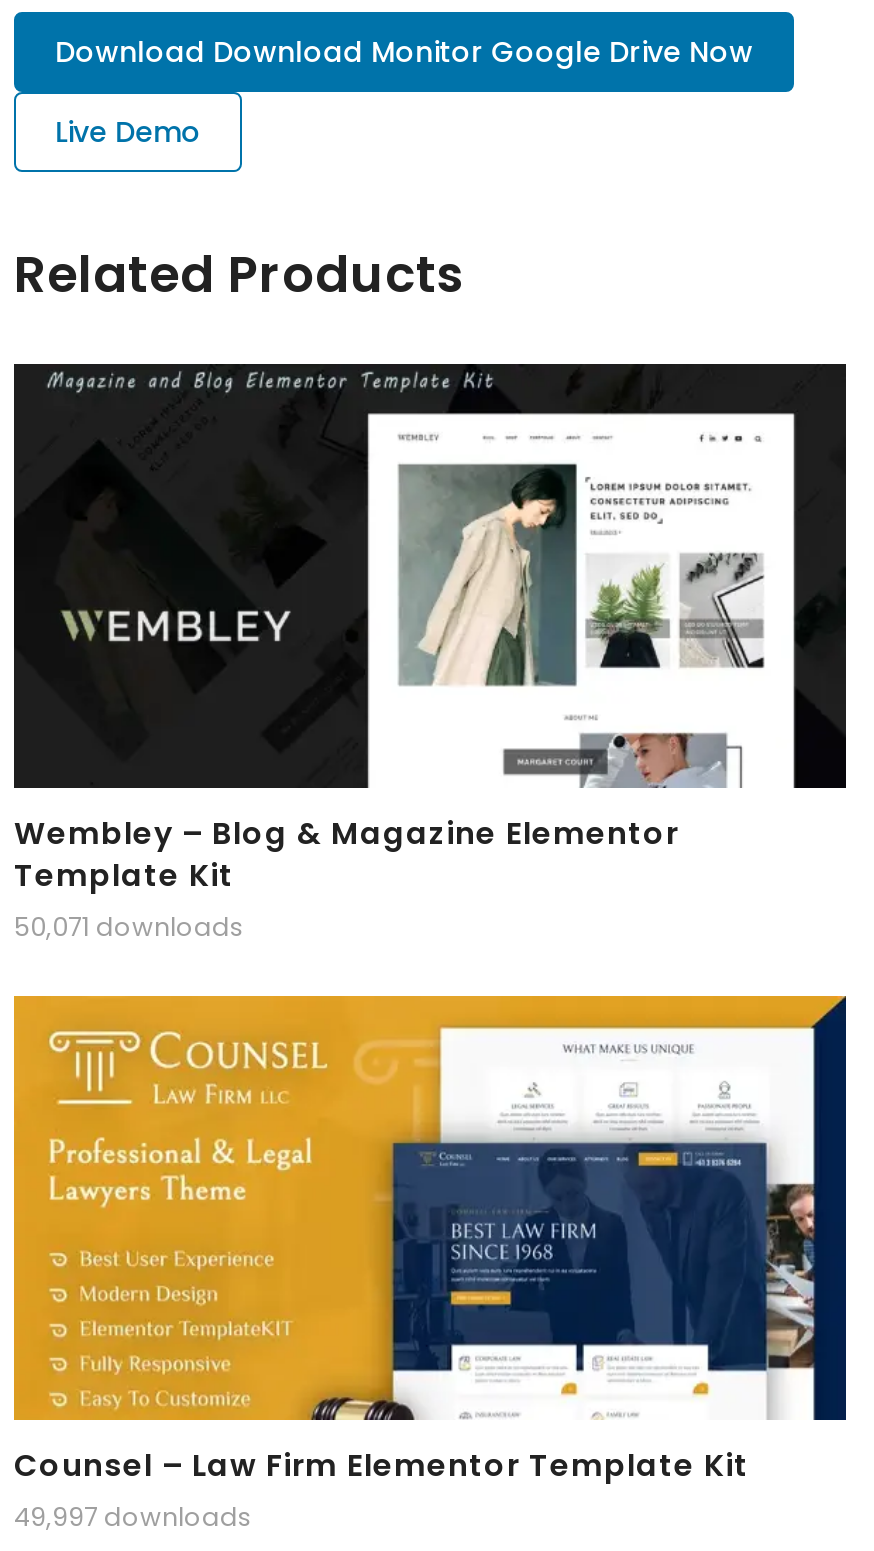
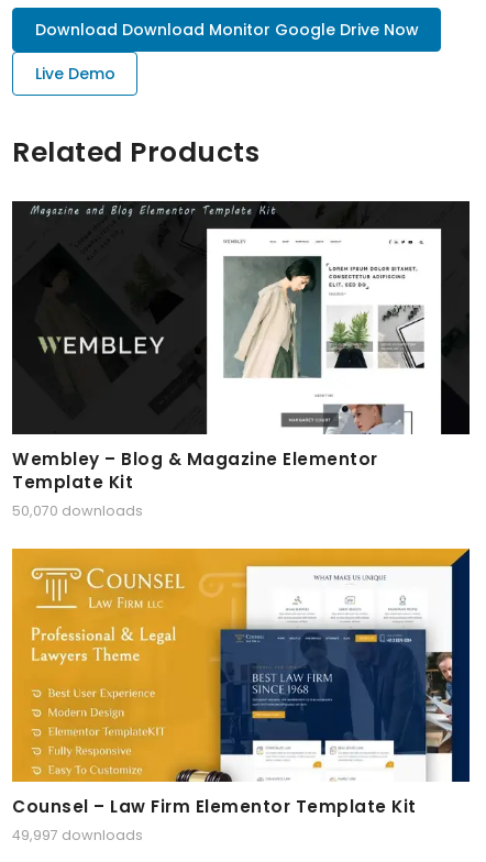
- 50,071 downloads
+ 50,070 downloads
